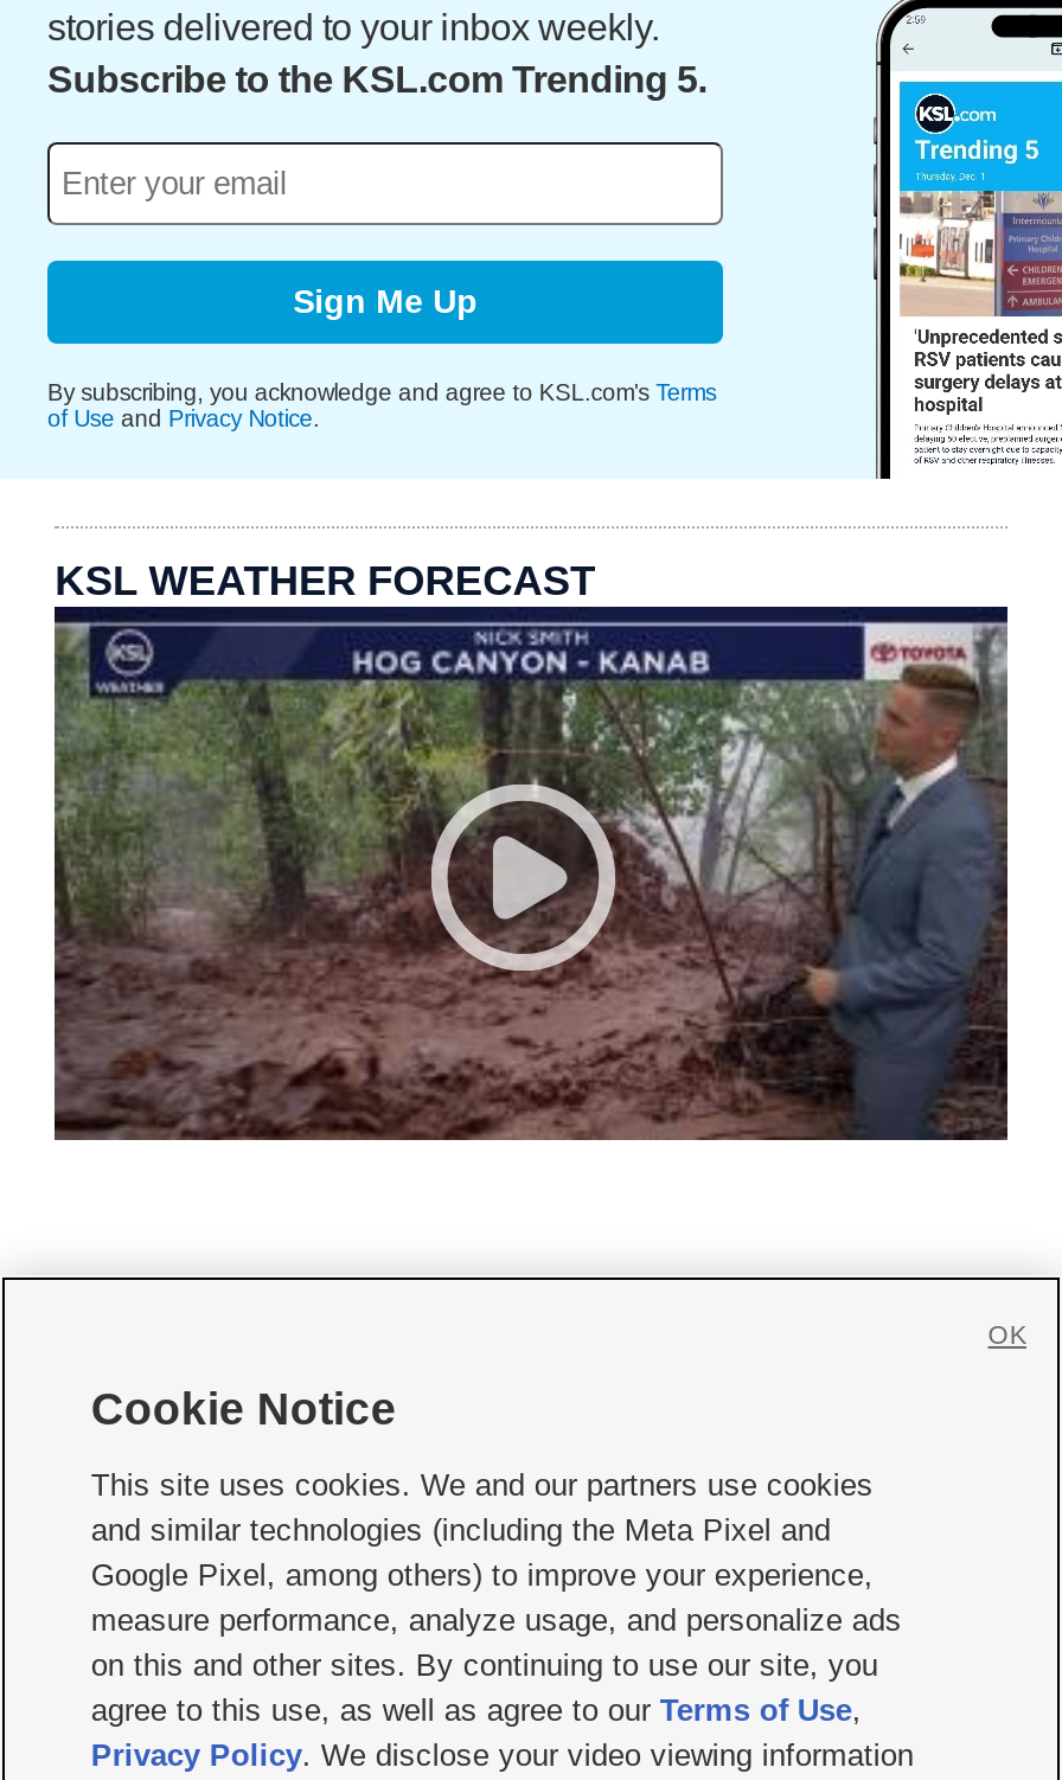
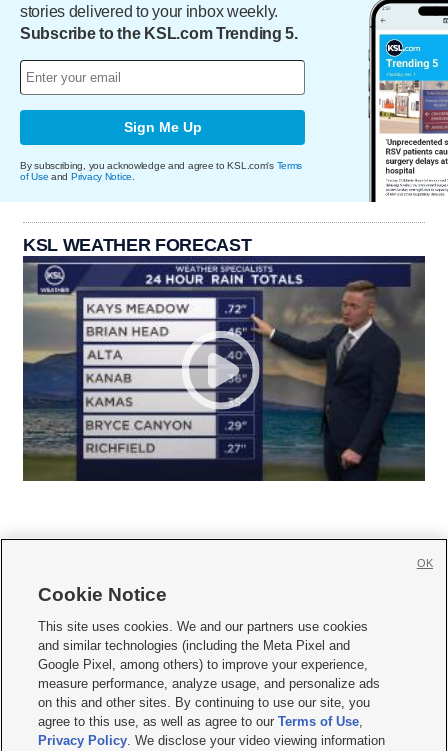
- [image]
+ [image]
